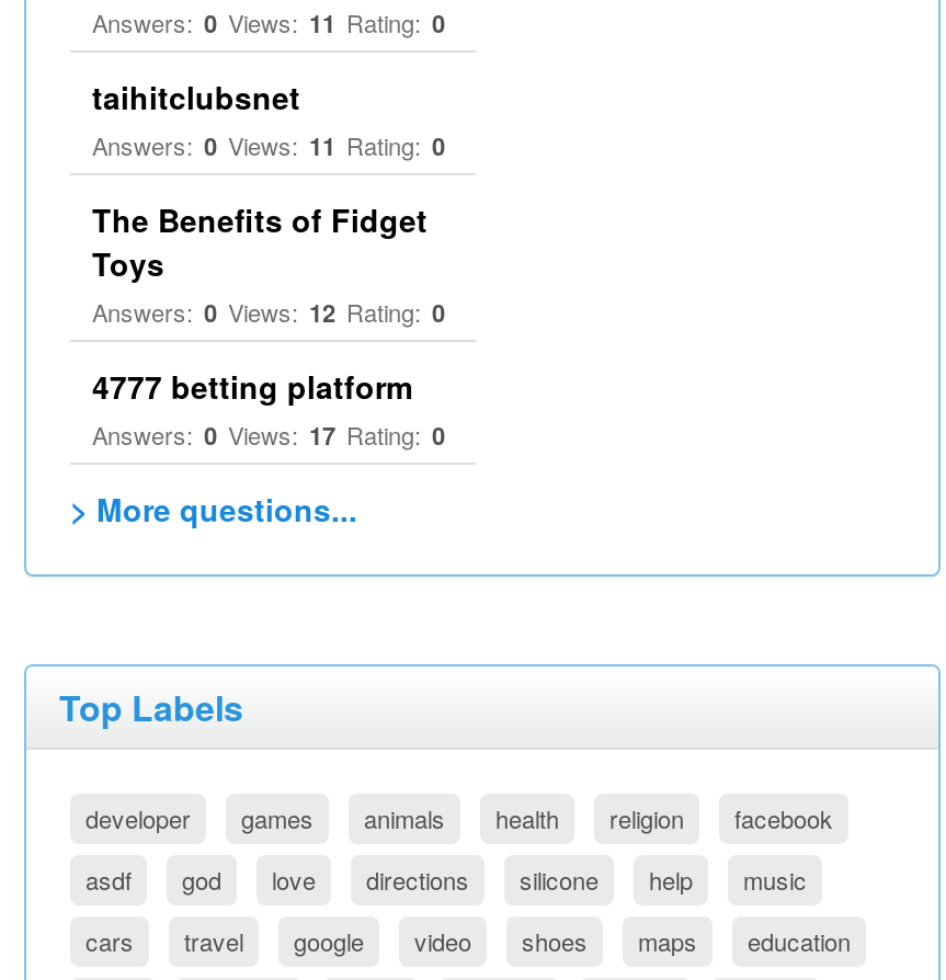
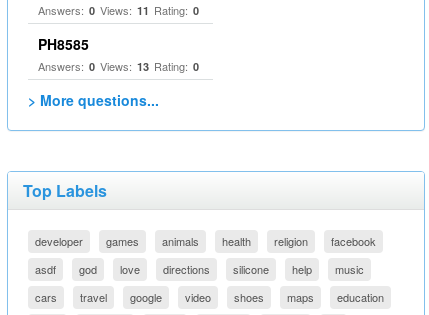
- taihitclubsnet
- Answers: 0 Views: 11 Rating: 0
- The Benefits of Fidget
- Toys
- Answers: 0 Views: 12 Rating: 0
- 4777 betting platform
- Answers: 0 Views: 17 Rating: 0
+ PH8585
+ Answers: 0 Views: 13 Rating: 0
